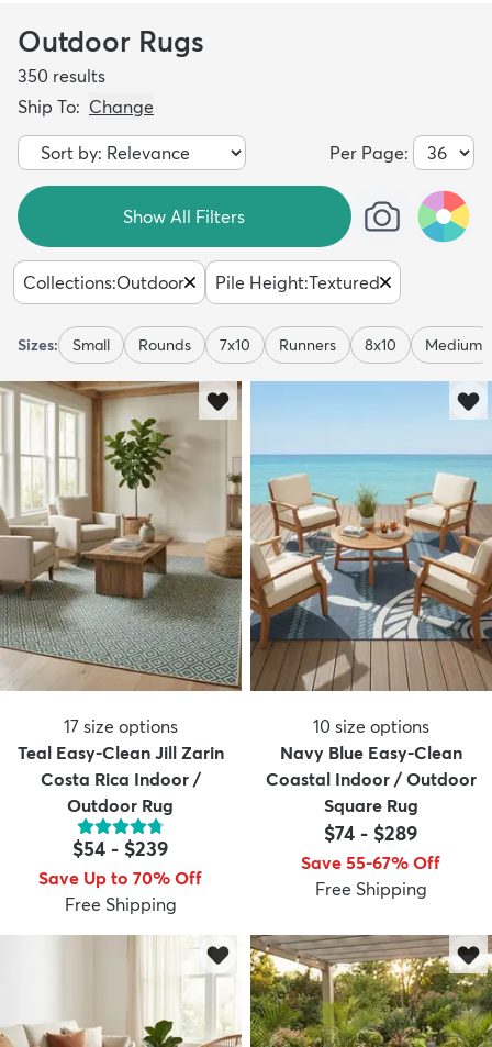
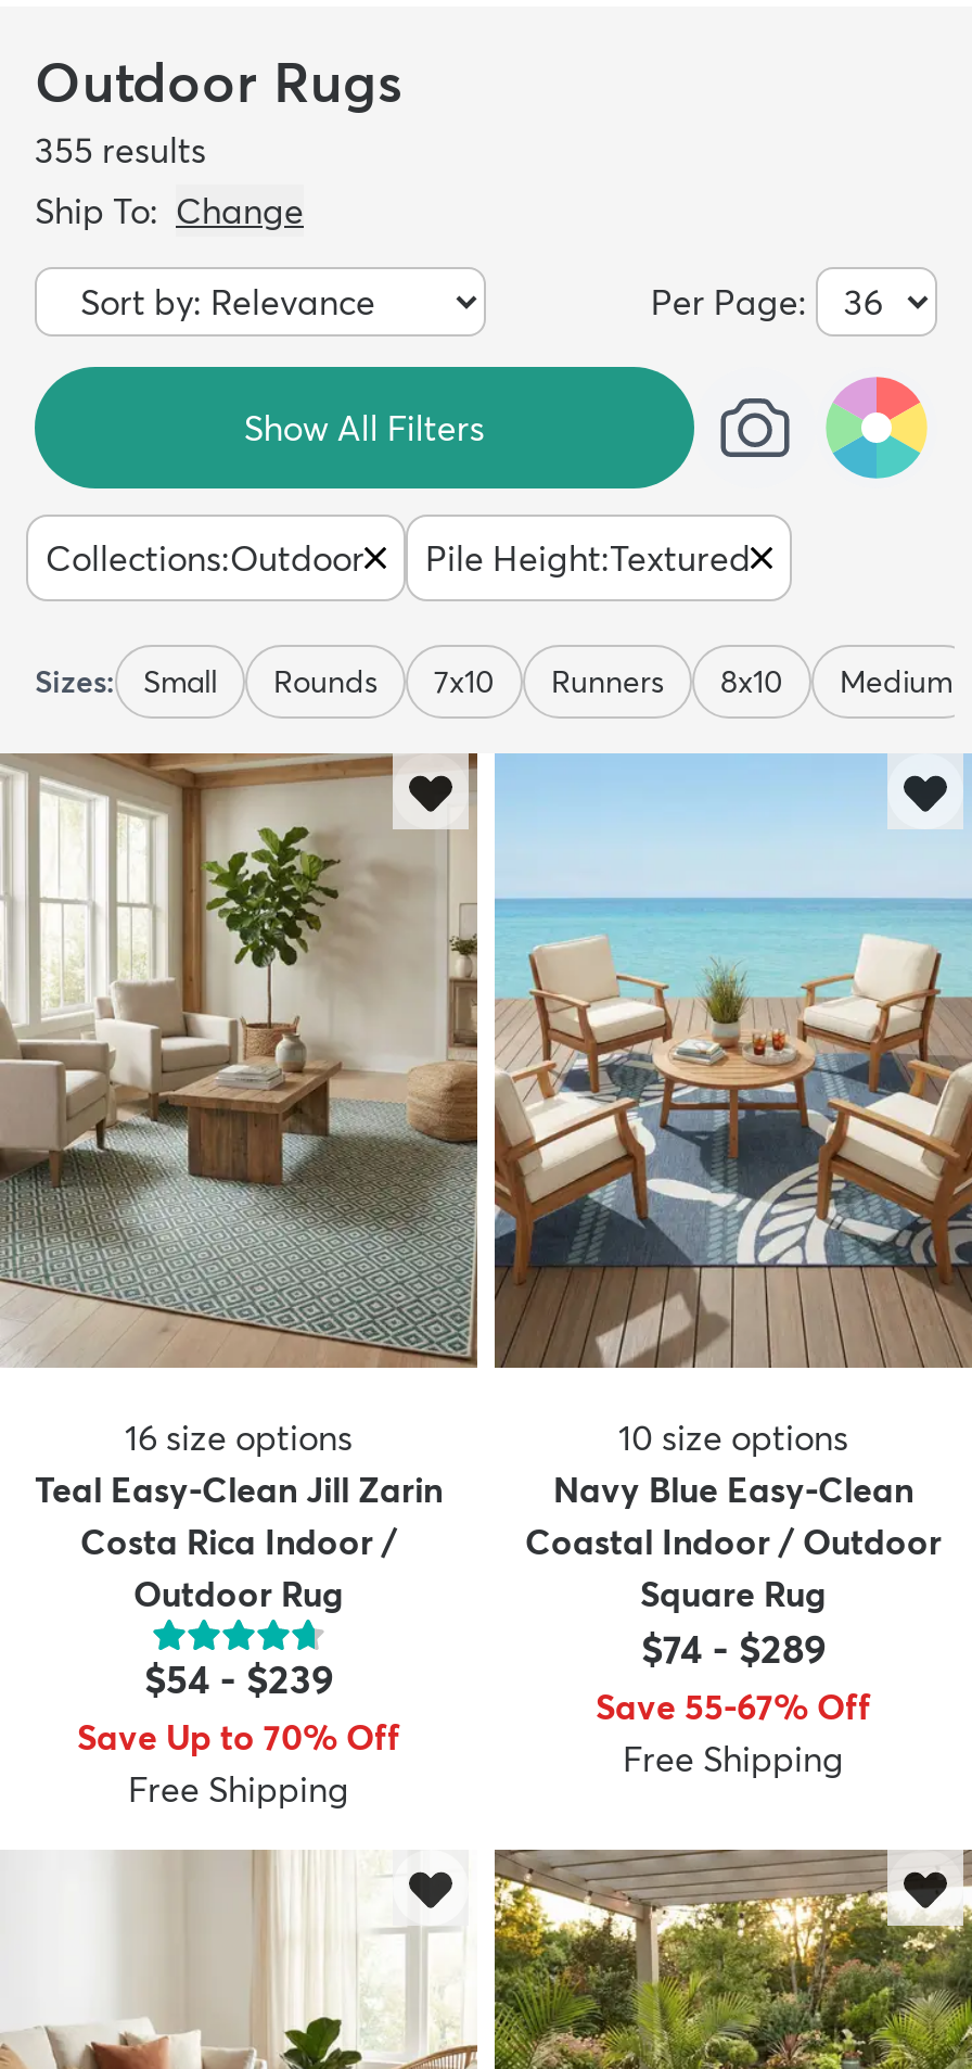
- 350 results
+ 355 results

- 17 size options
+ 16 size options
